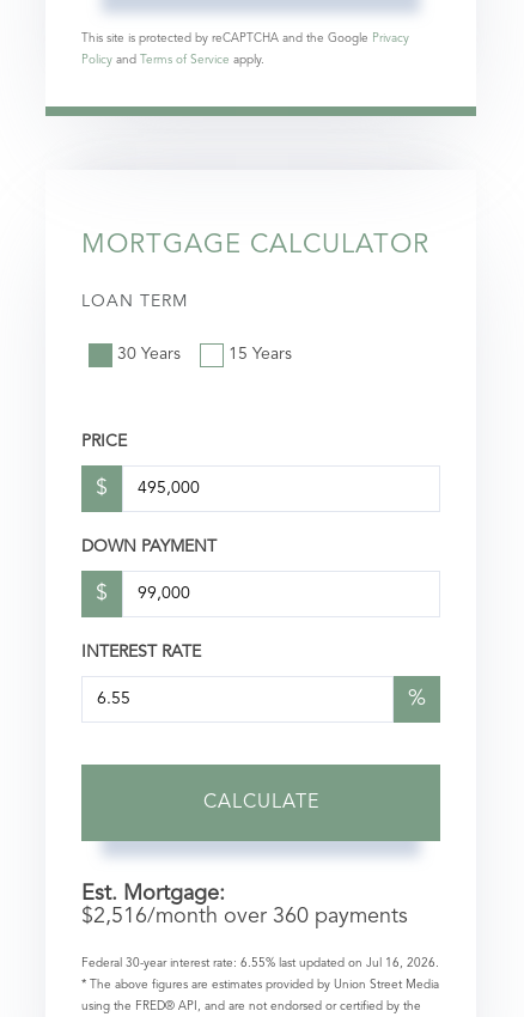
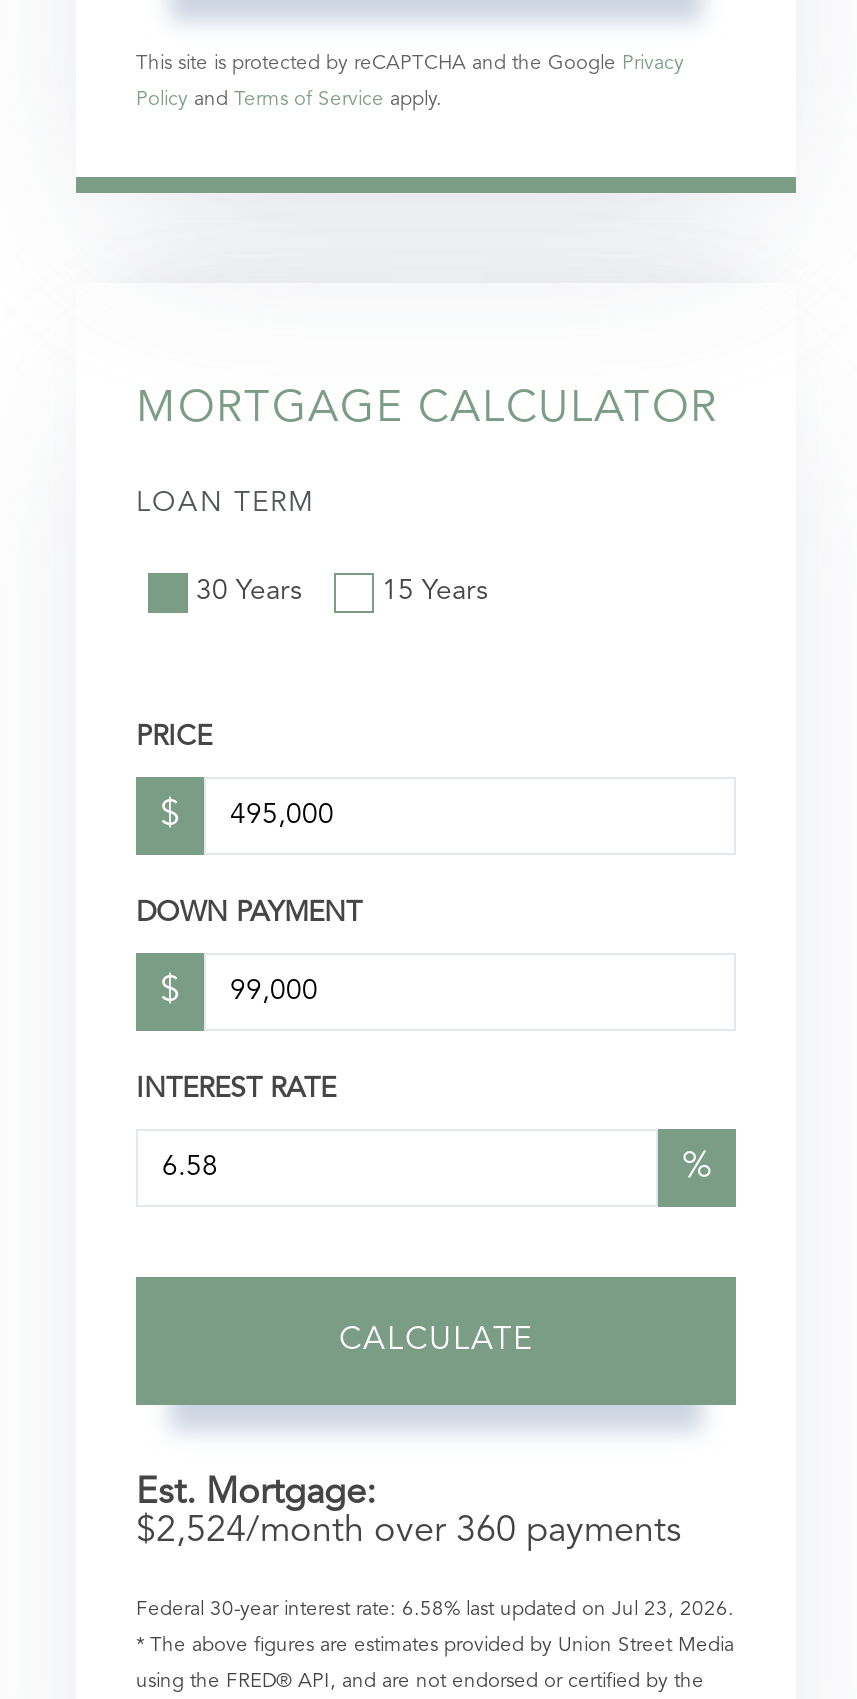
- $2,516/month over 360 payments
+ $2,524/month over 360 payments

- Federal 30-year interest rate: 6.55% last updated on Jul 16, 2026.
+ Federal 30-year interest rate: 6.58% last updated on Jul 23, 2026.
